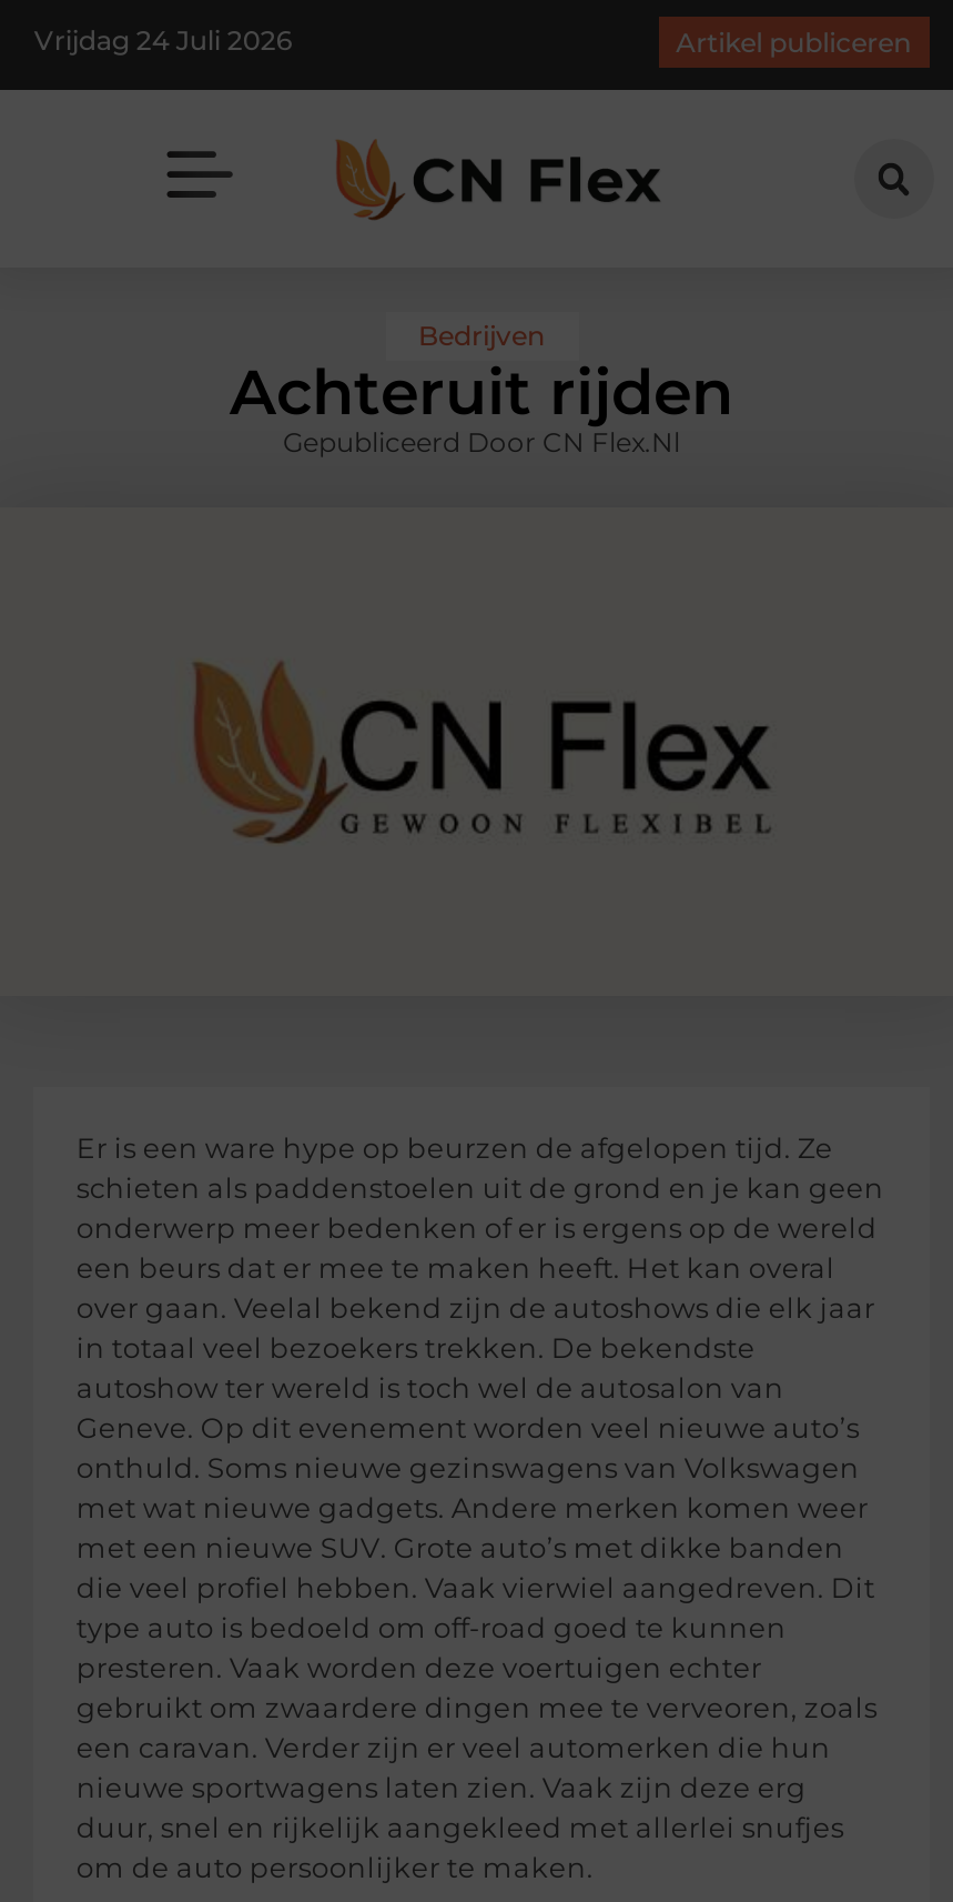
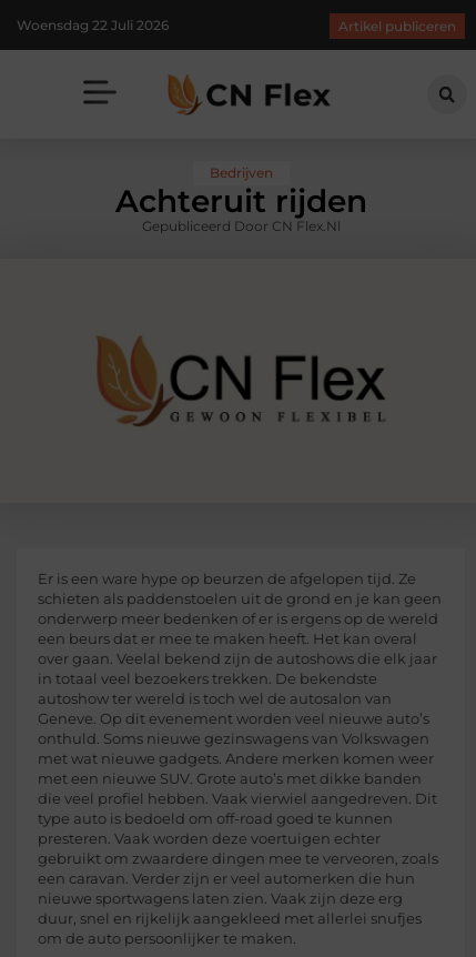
- Vrijdag 24 Juli 2026
+ Woensdag 22 Juli 2026
